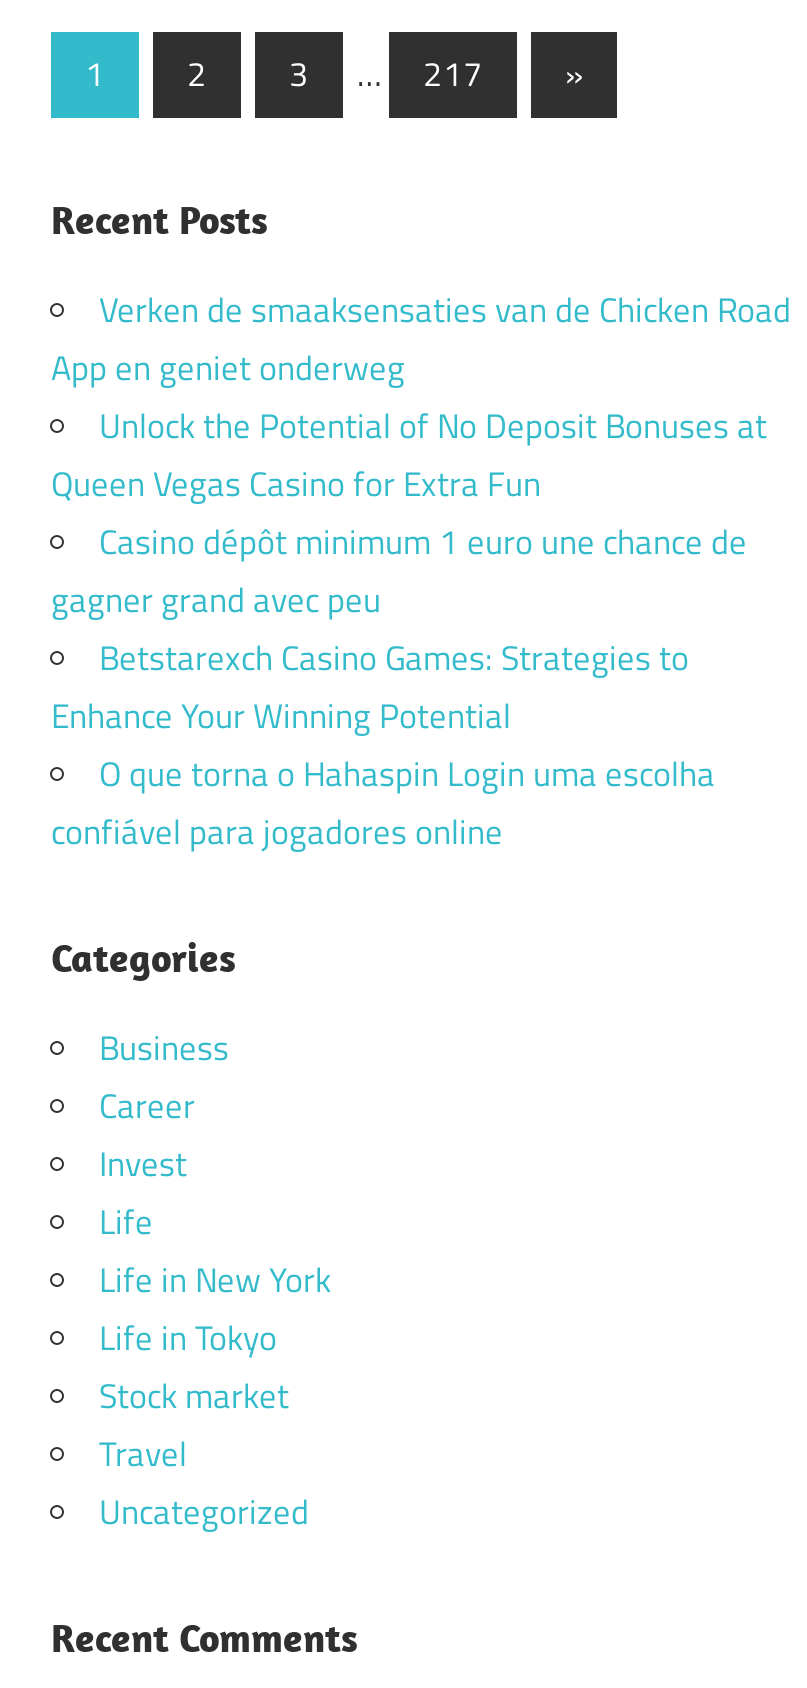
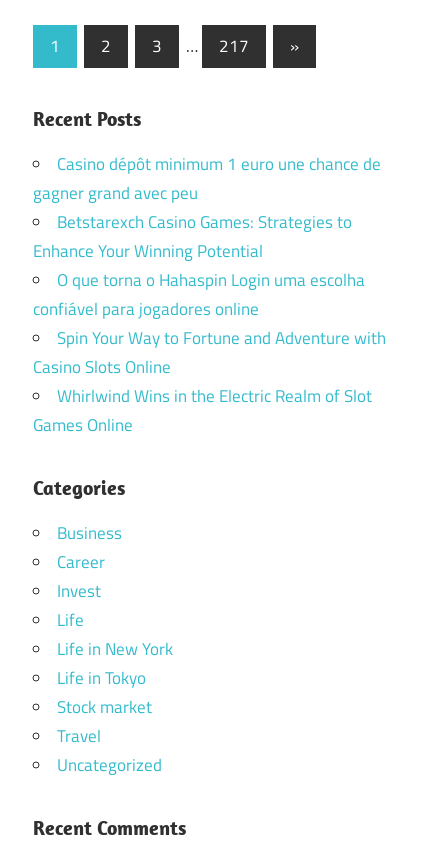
- Verken de smaaksensaties van de Chicken Road
- App en geniet onderweg
- Unlock the Potential of No Deposit Bonuses at
- Queen Vegas Casino for Extra Fun

moved up: Casino dépôt minimum 1 euro une chance de | gagner grand avec peu | Betstarexch Casino Games: Strategies to | Enhance Your Winning Potential | O que torna o Hahaspin Login uma escolha | confiável para jogadores online

+ Spin Your Way to Fortune and Adventure with
+ Casino Slots Online
+ Whirlwind Wins in the Electric Realm of Slot
+ Games Online
